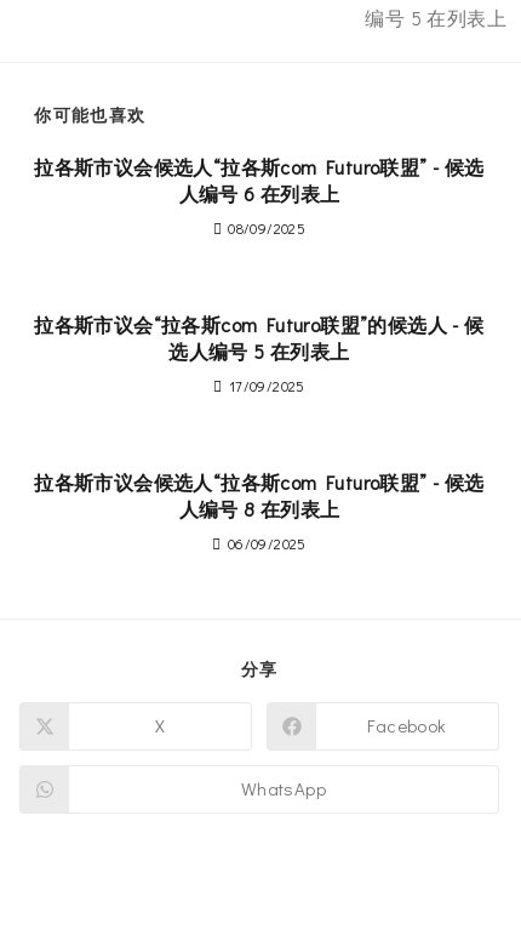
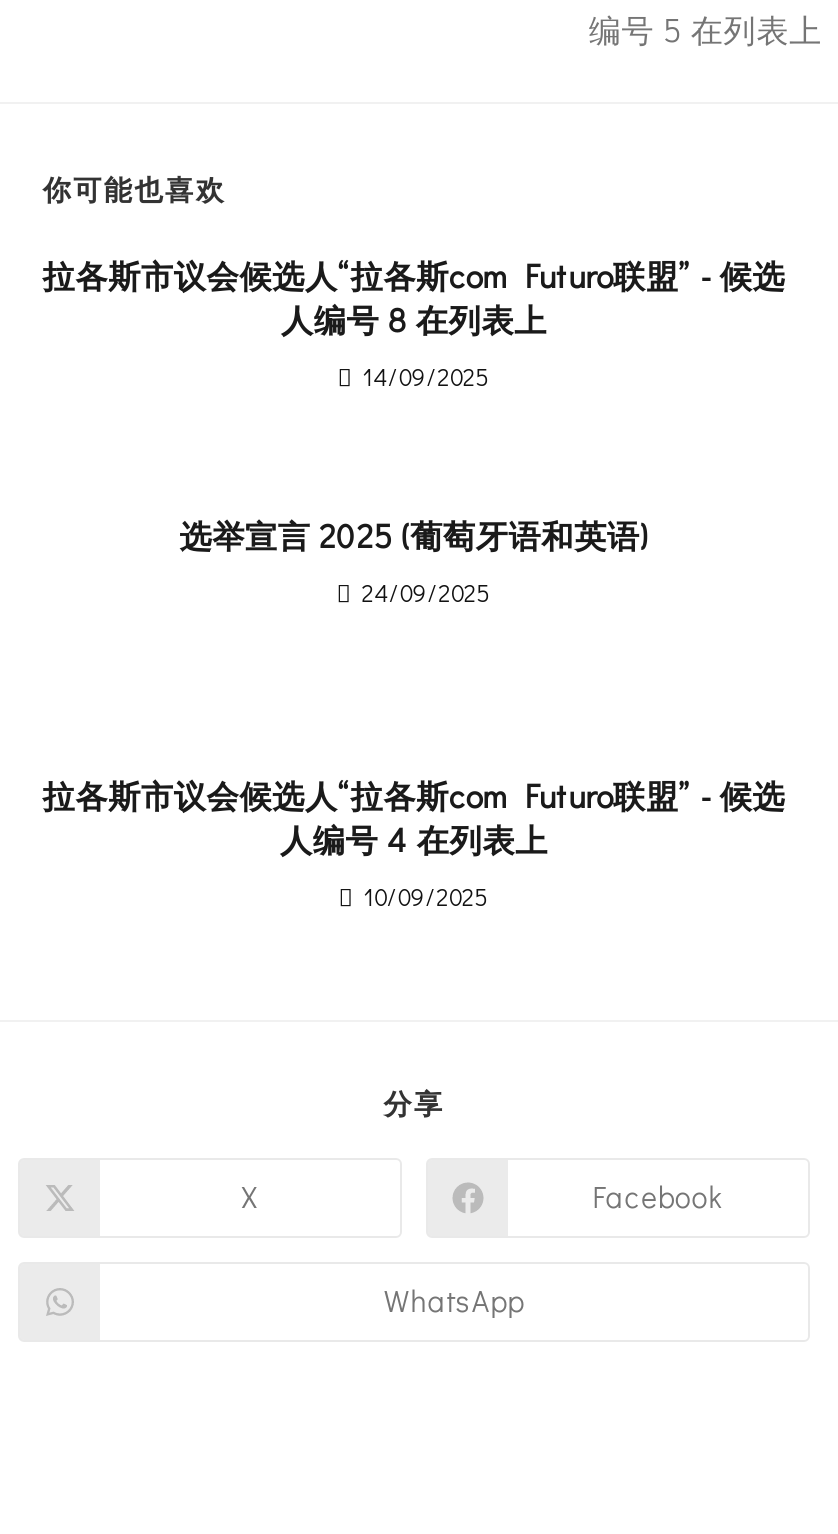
- 人编号 6 在列表上

- 08/09/2025
+ 14/09/2025

- 拉各斯市议会“拉各斯com Futuro联盟”的候选人 - 候
- 选人编号 5 在列表上
+ 选举宣言 2025 (葡萄牙语和英语)

- 17/09/2025
+ 24/09/2025

+ 人编号 4 在列表上

moved up: 人编号 8 在列表上

- 06/09/2025
+ 10/09/2025
